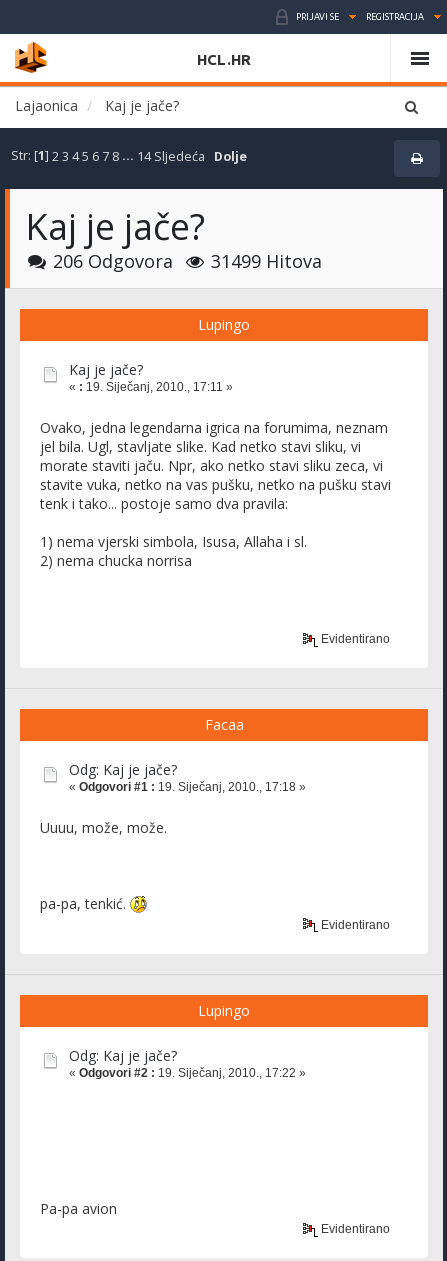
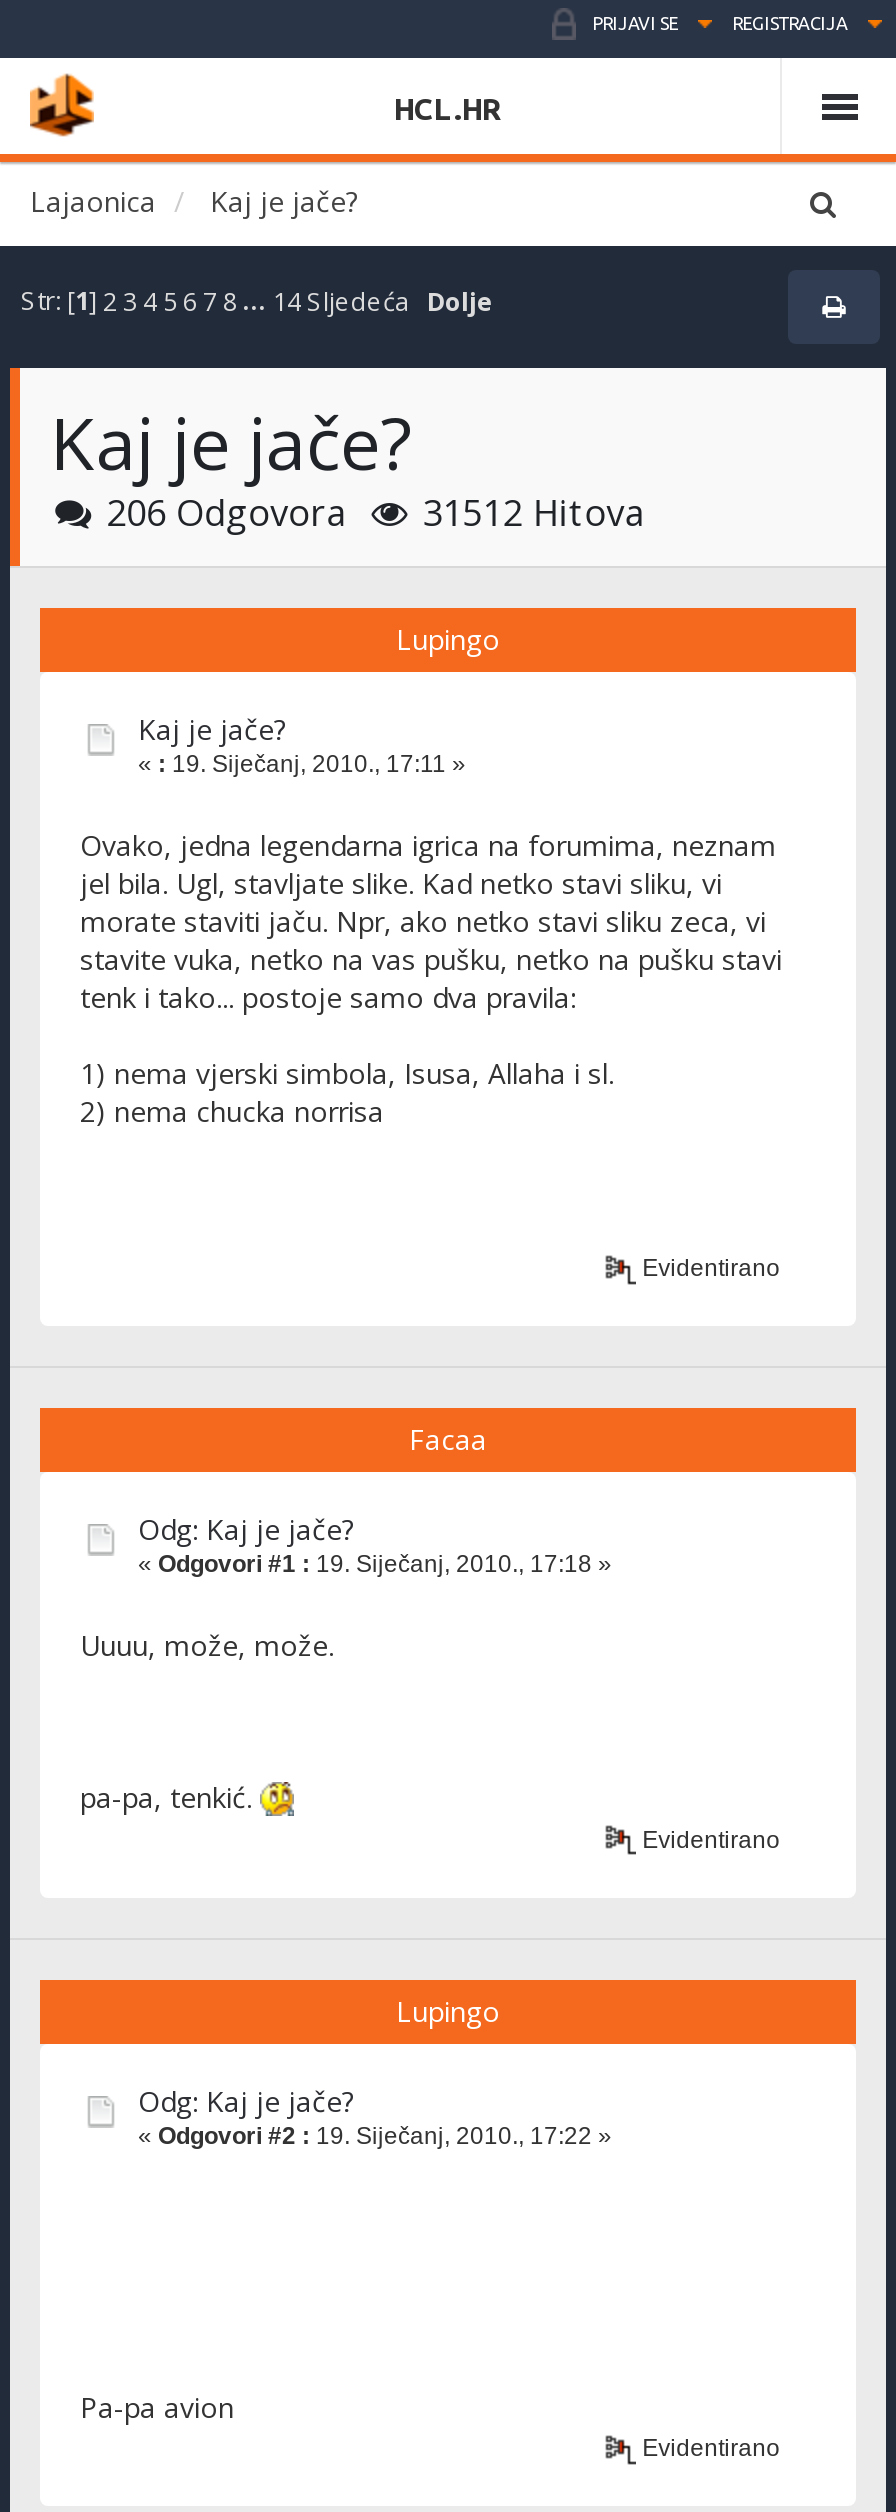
- 206 Odgovora 31499 Hitova
+ 206 Odgovora 31512 Hitova
